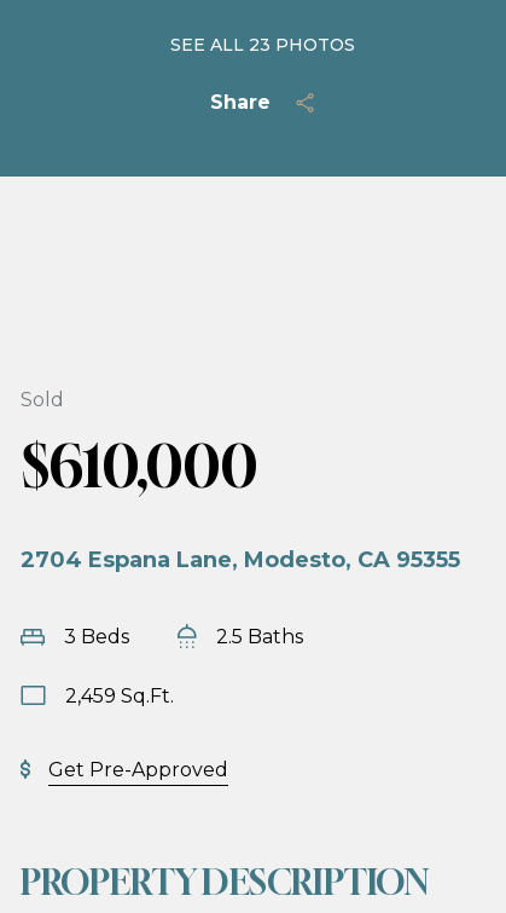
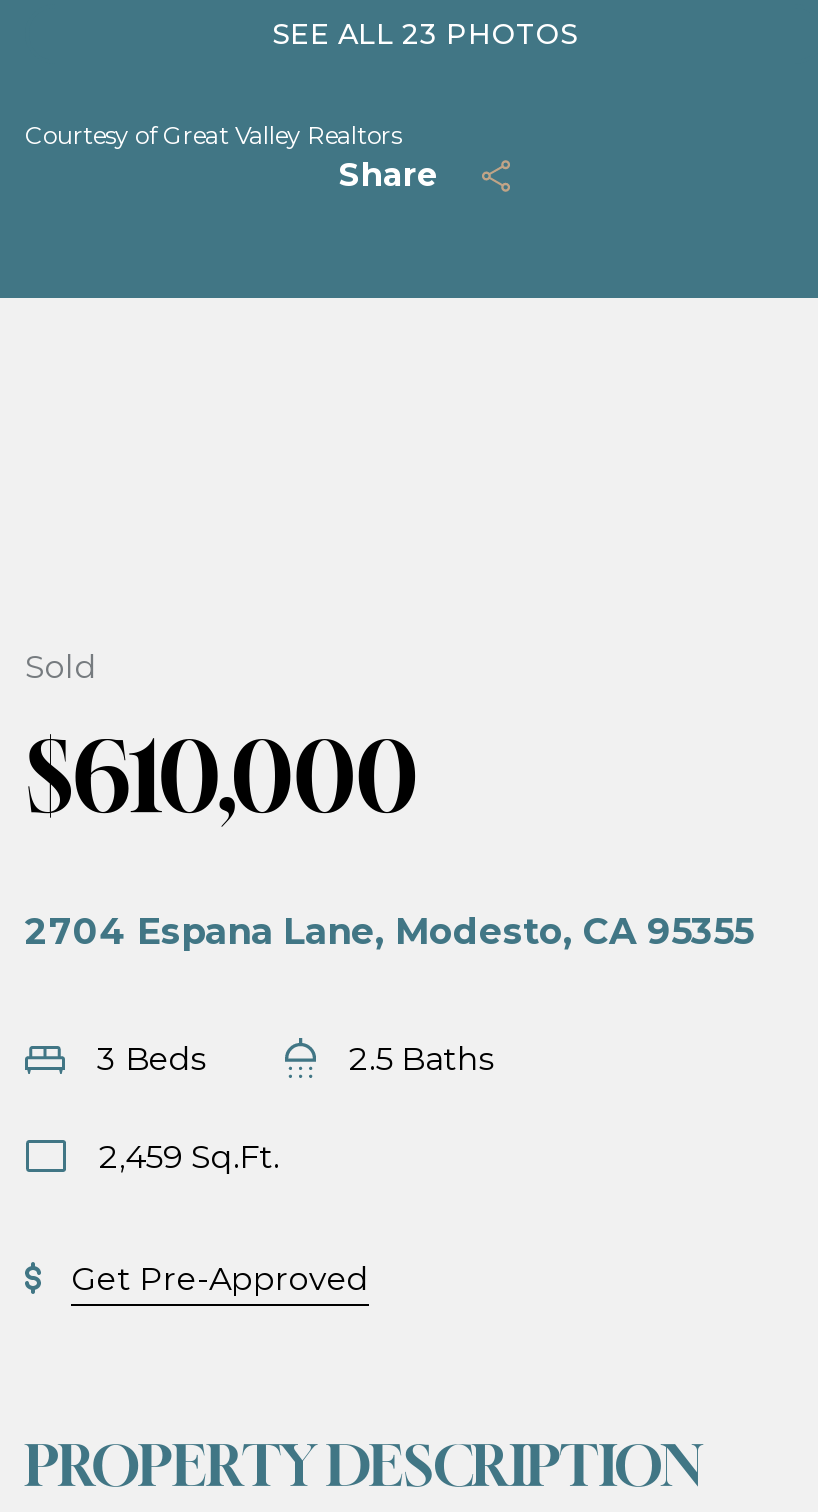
+ Courtesy of Great Valley Realtors
